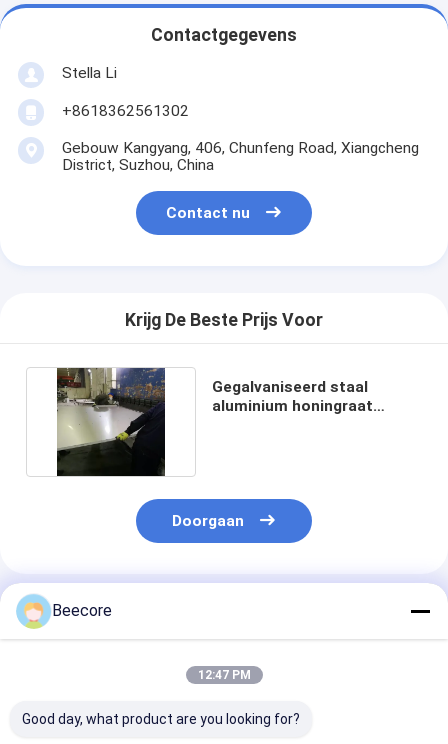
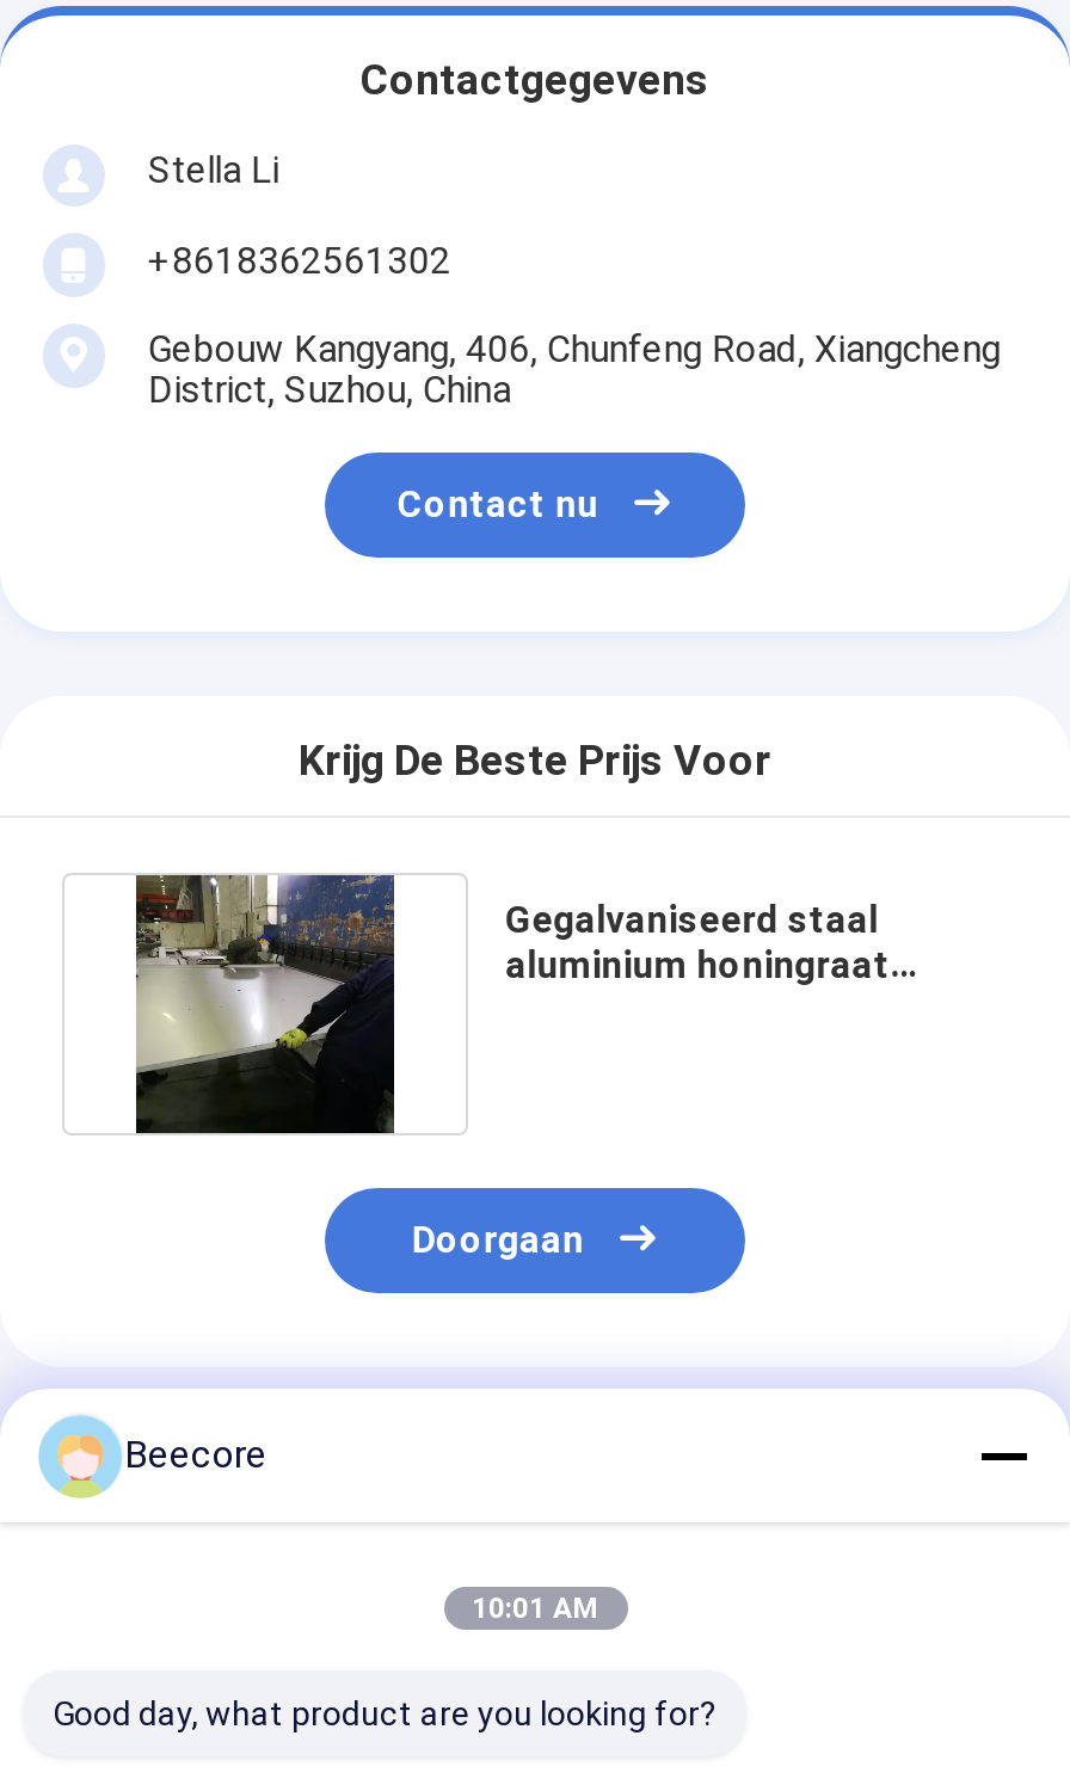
- 12:47 PM
+ 10:01 AM
